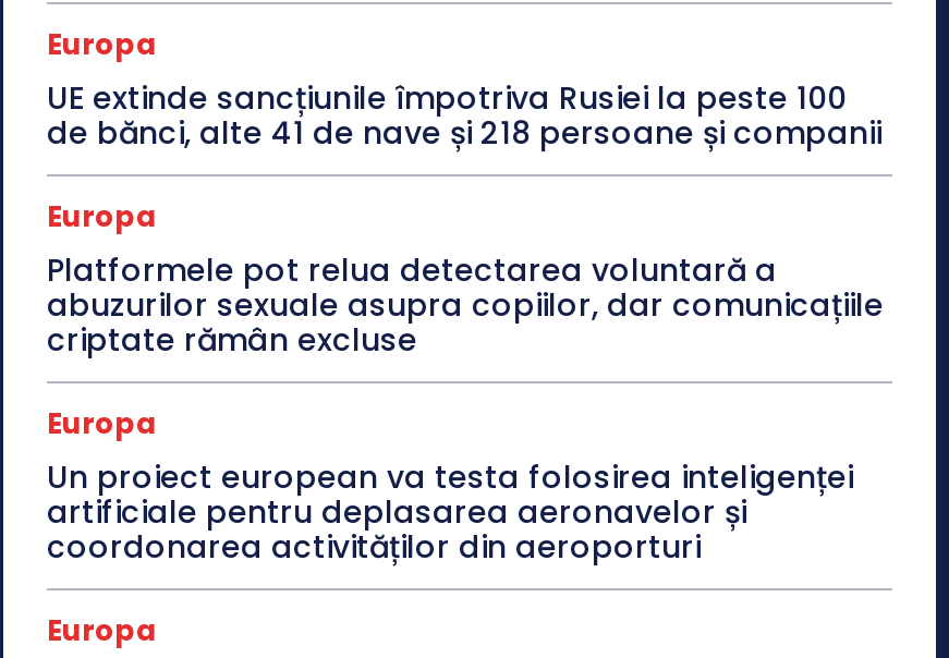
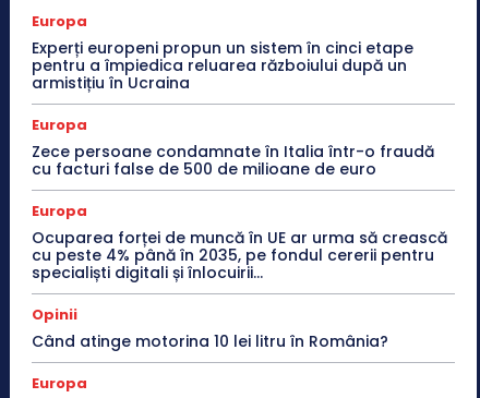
- UE extinde sancțiunile împotriva Rusiei la peste 100
- de bănci, alte 41 de nave și 218 persoane și companii
+ Experți europeni propun un sistem în cinci etape
+ pentru a împiedica reluarea războiului după un
+ armistițiu în Ucraina

- Platformele pot relua detectarea voluntară a
- abuzurilor sexuale asupra copiilor, dar comunicațiile
- criptate rămân excluse
+ Zece persoane condamnate în Italia într-o fraudă
+ cu facturi false de 500 de milioane de euro

- Un proiect european va testa folosirea inteligenței
- artificiale pentru deplasarea aeronavelor și
- coordonarea activităților din aeroporturi
+ Ocuparea forței de muncă în UE ar urma să crească
+ cu peste 4% până în 2035, pe fondul cererii pentru
+ specialiști digitali și înlocuirii...
+ Opinii
+ Când atinge motorina 10 lei litru în România?
